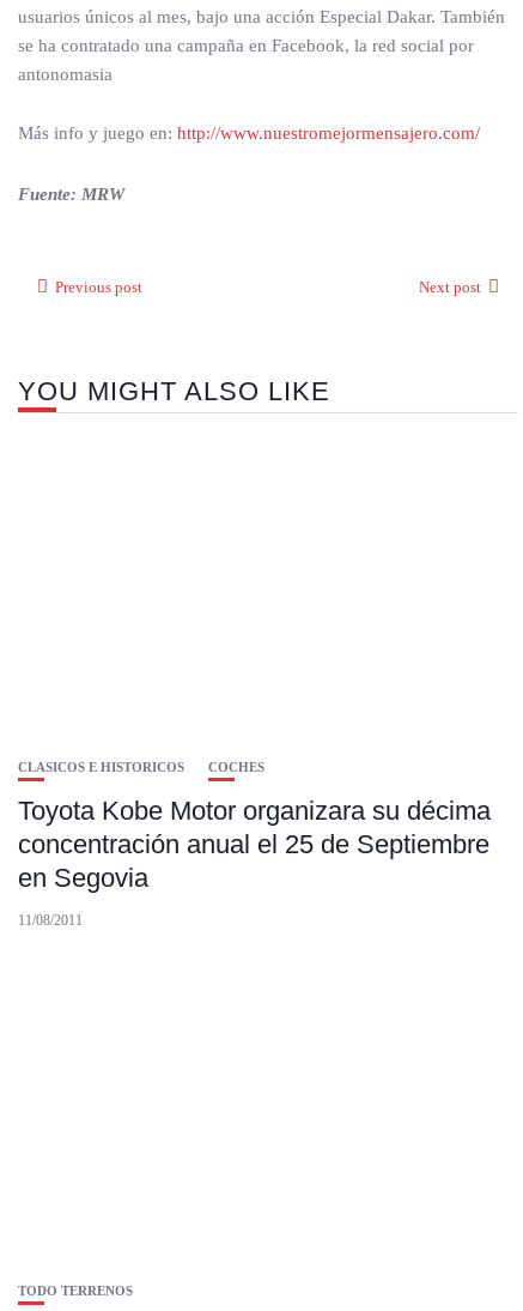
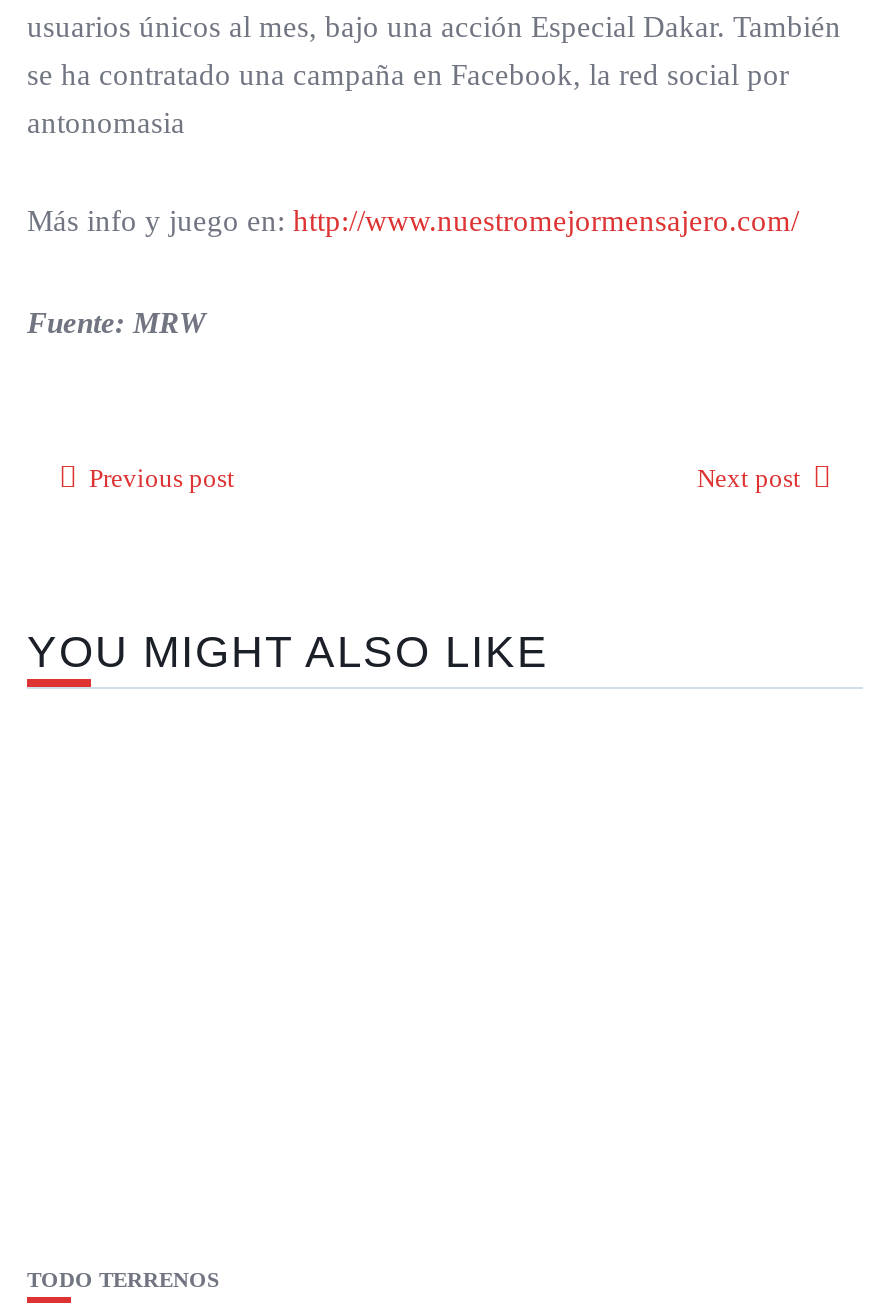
- CLASICOS E HISTORICOS
- COCHES
- Toyota Kobe Motor organizara su décima
- concentración anual el 25 de Septiembre
- en Segovia
- 11/08/2011
